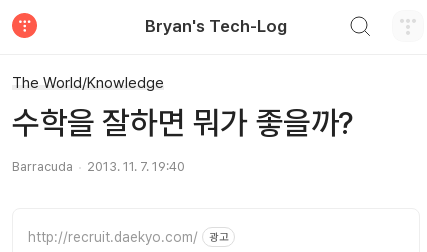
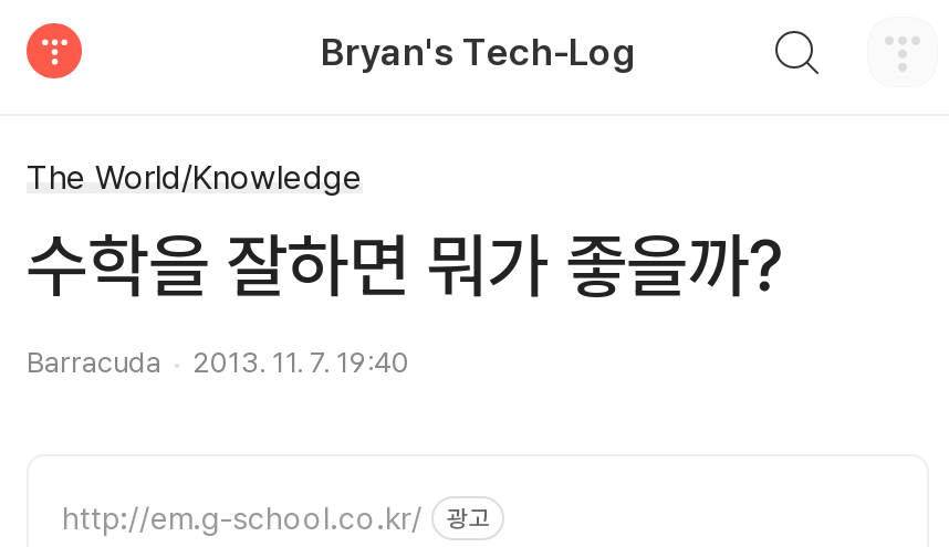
- http://recruit.daekyo.com/
+ http://em.g-school.co.kr/
